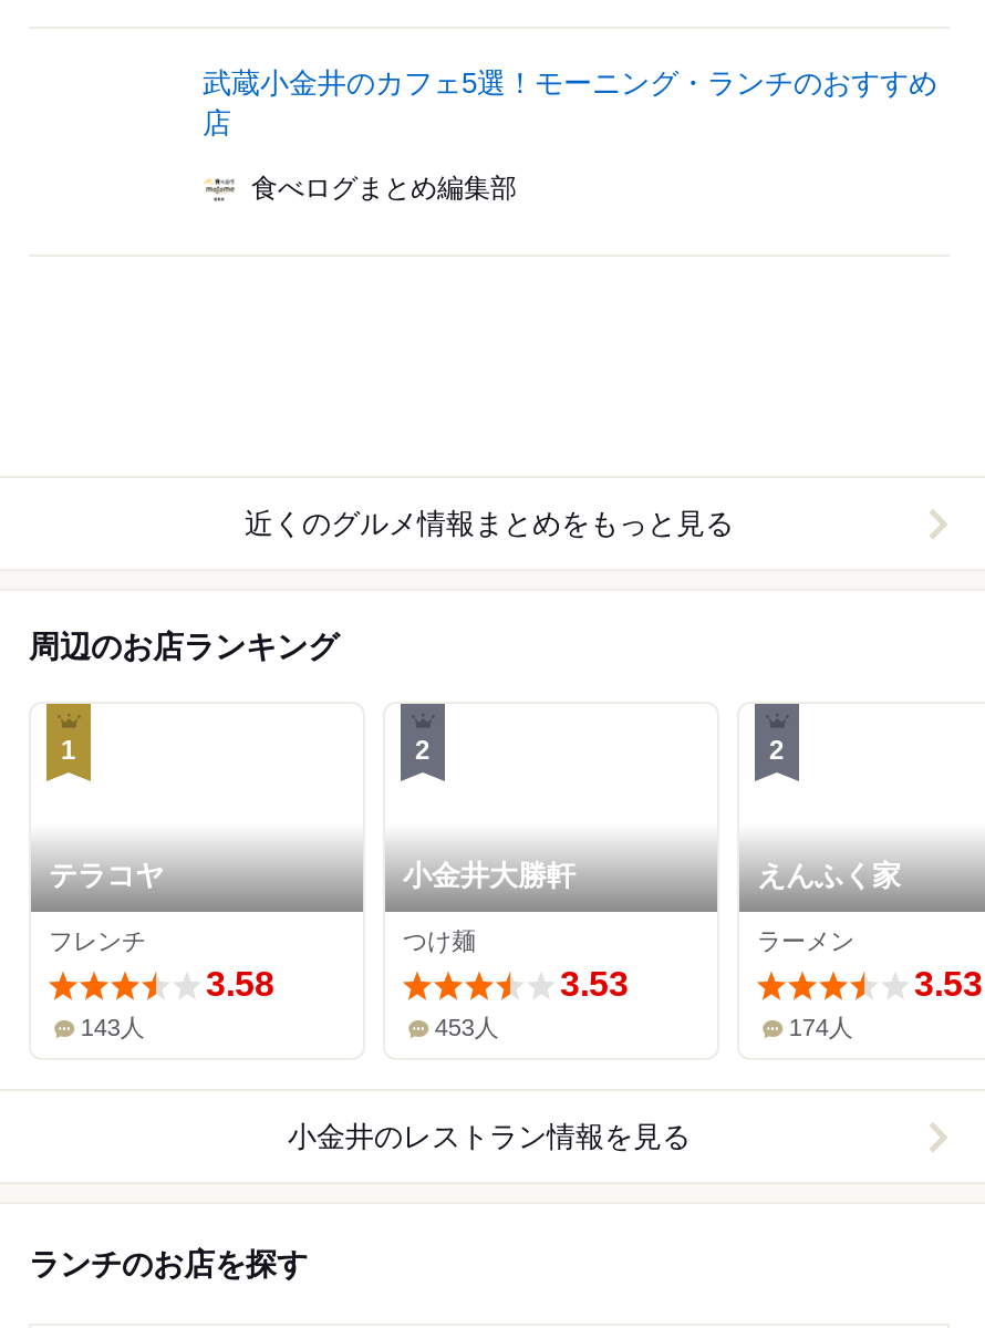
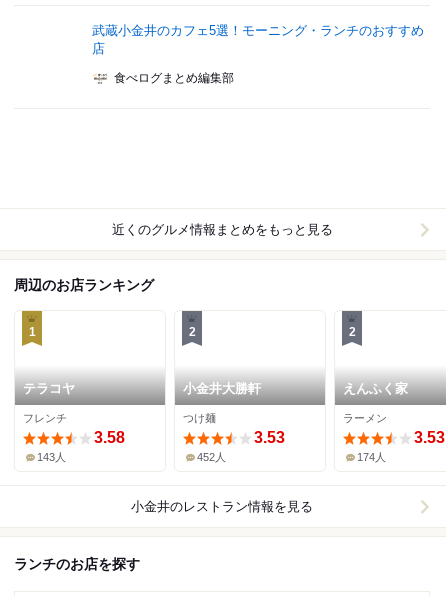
- 453人
+ 452人
